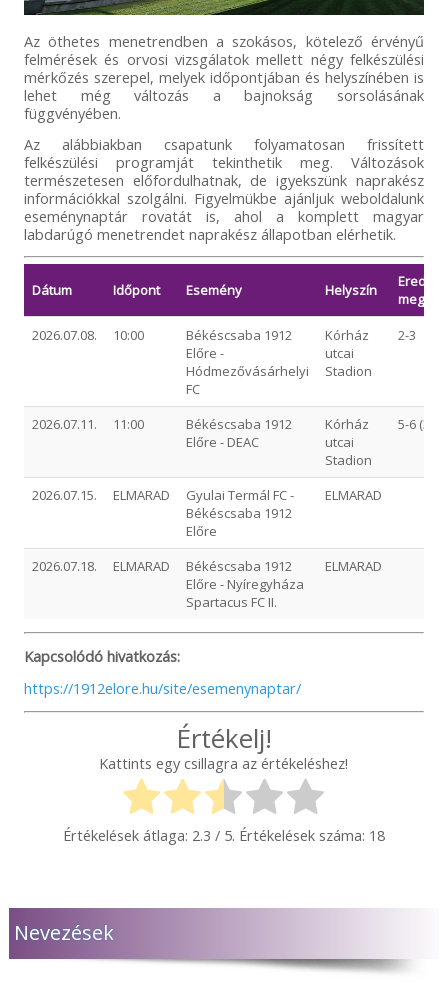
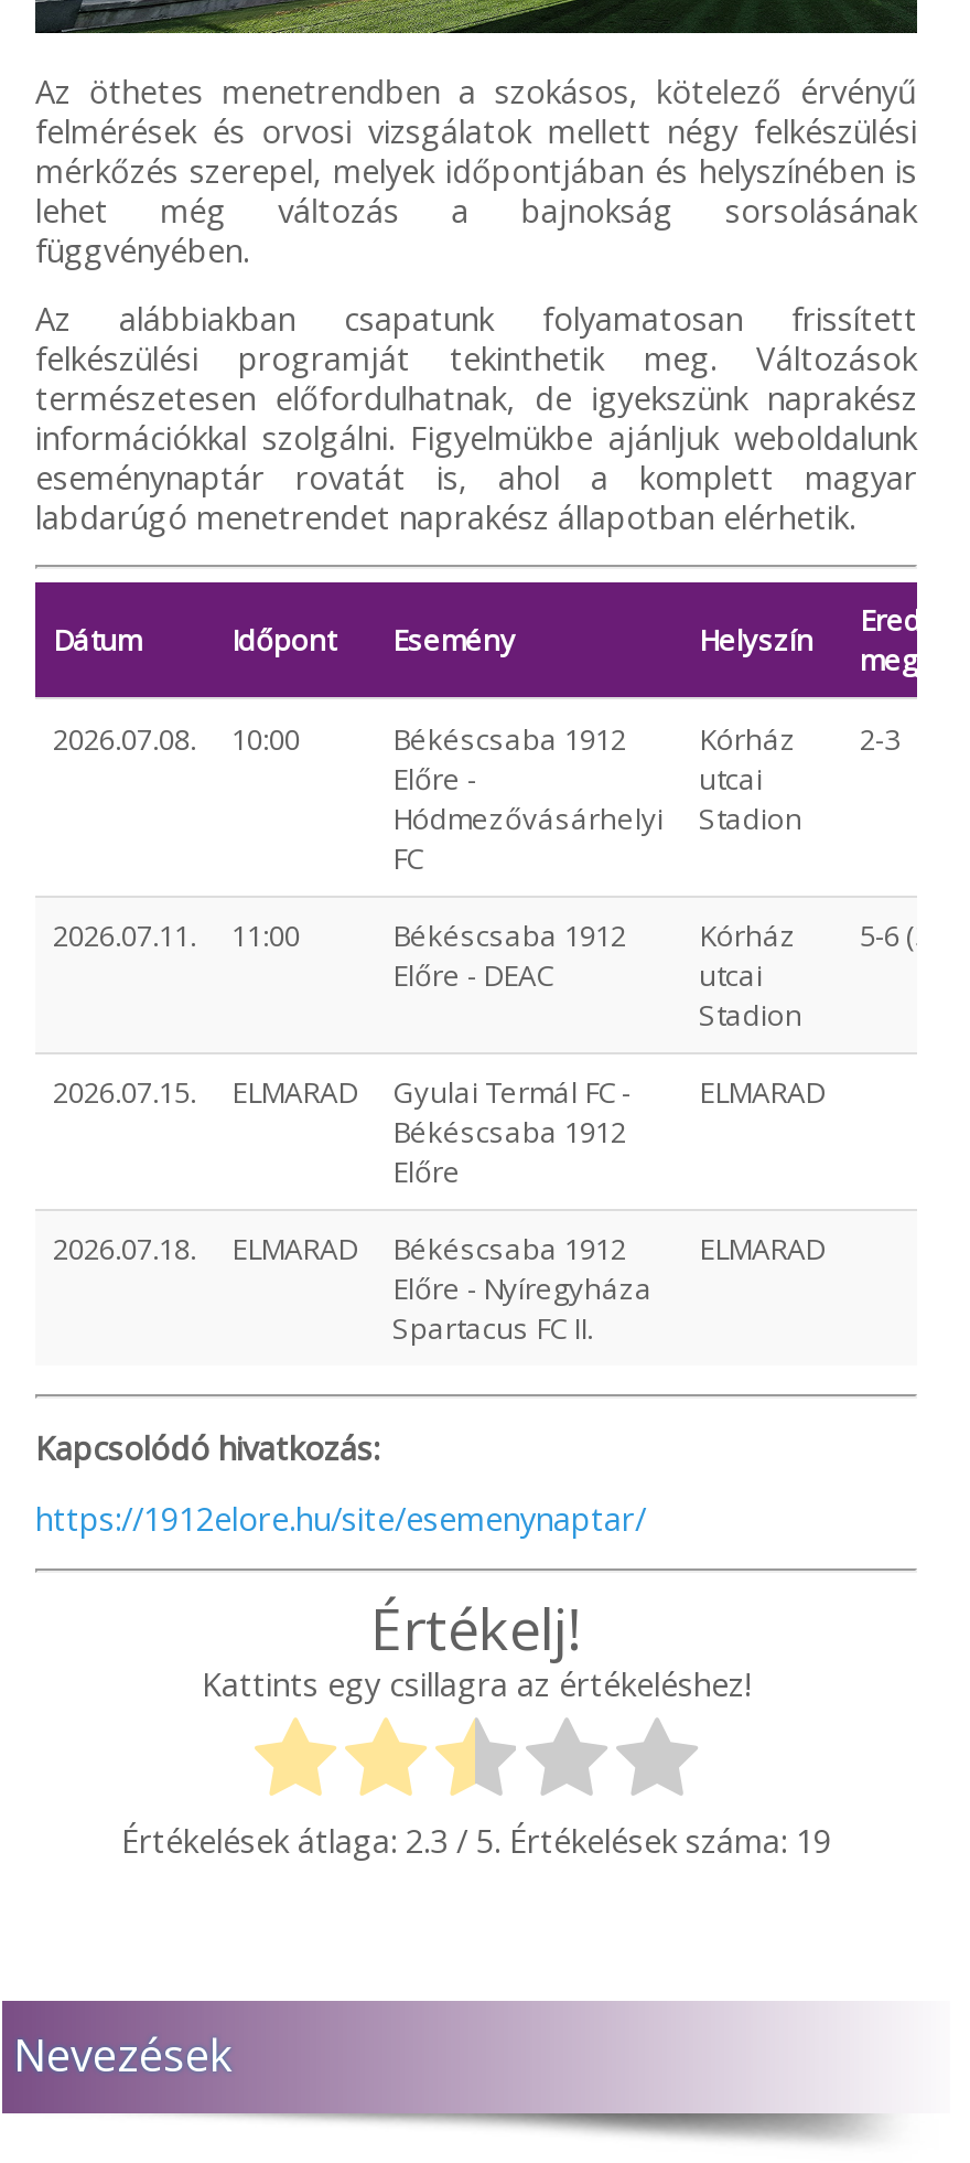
- Értékelések átlaga: 2.3 / 5. Értékelések száma: 18
+ Értékelések átlaga: 2.3 / 5. Értékelések száma: 19
